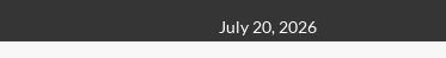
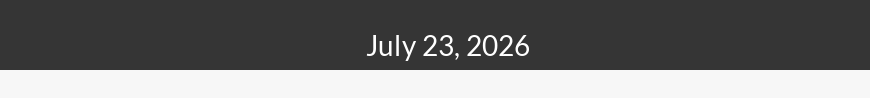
- July 20, 2026
+ July 23, 2026
